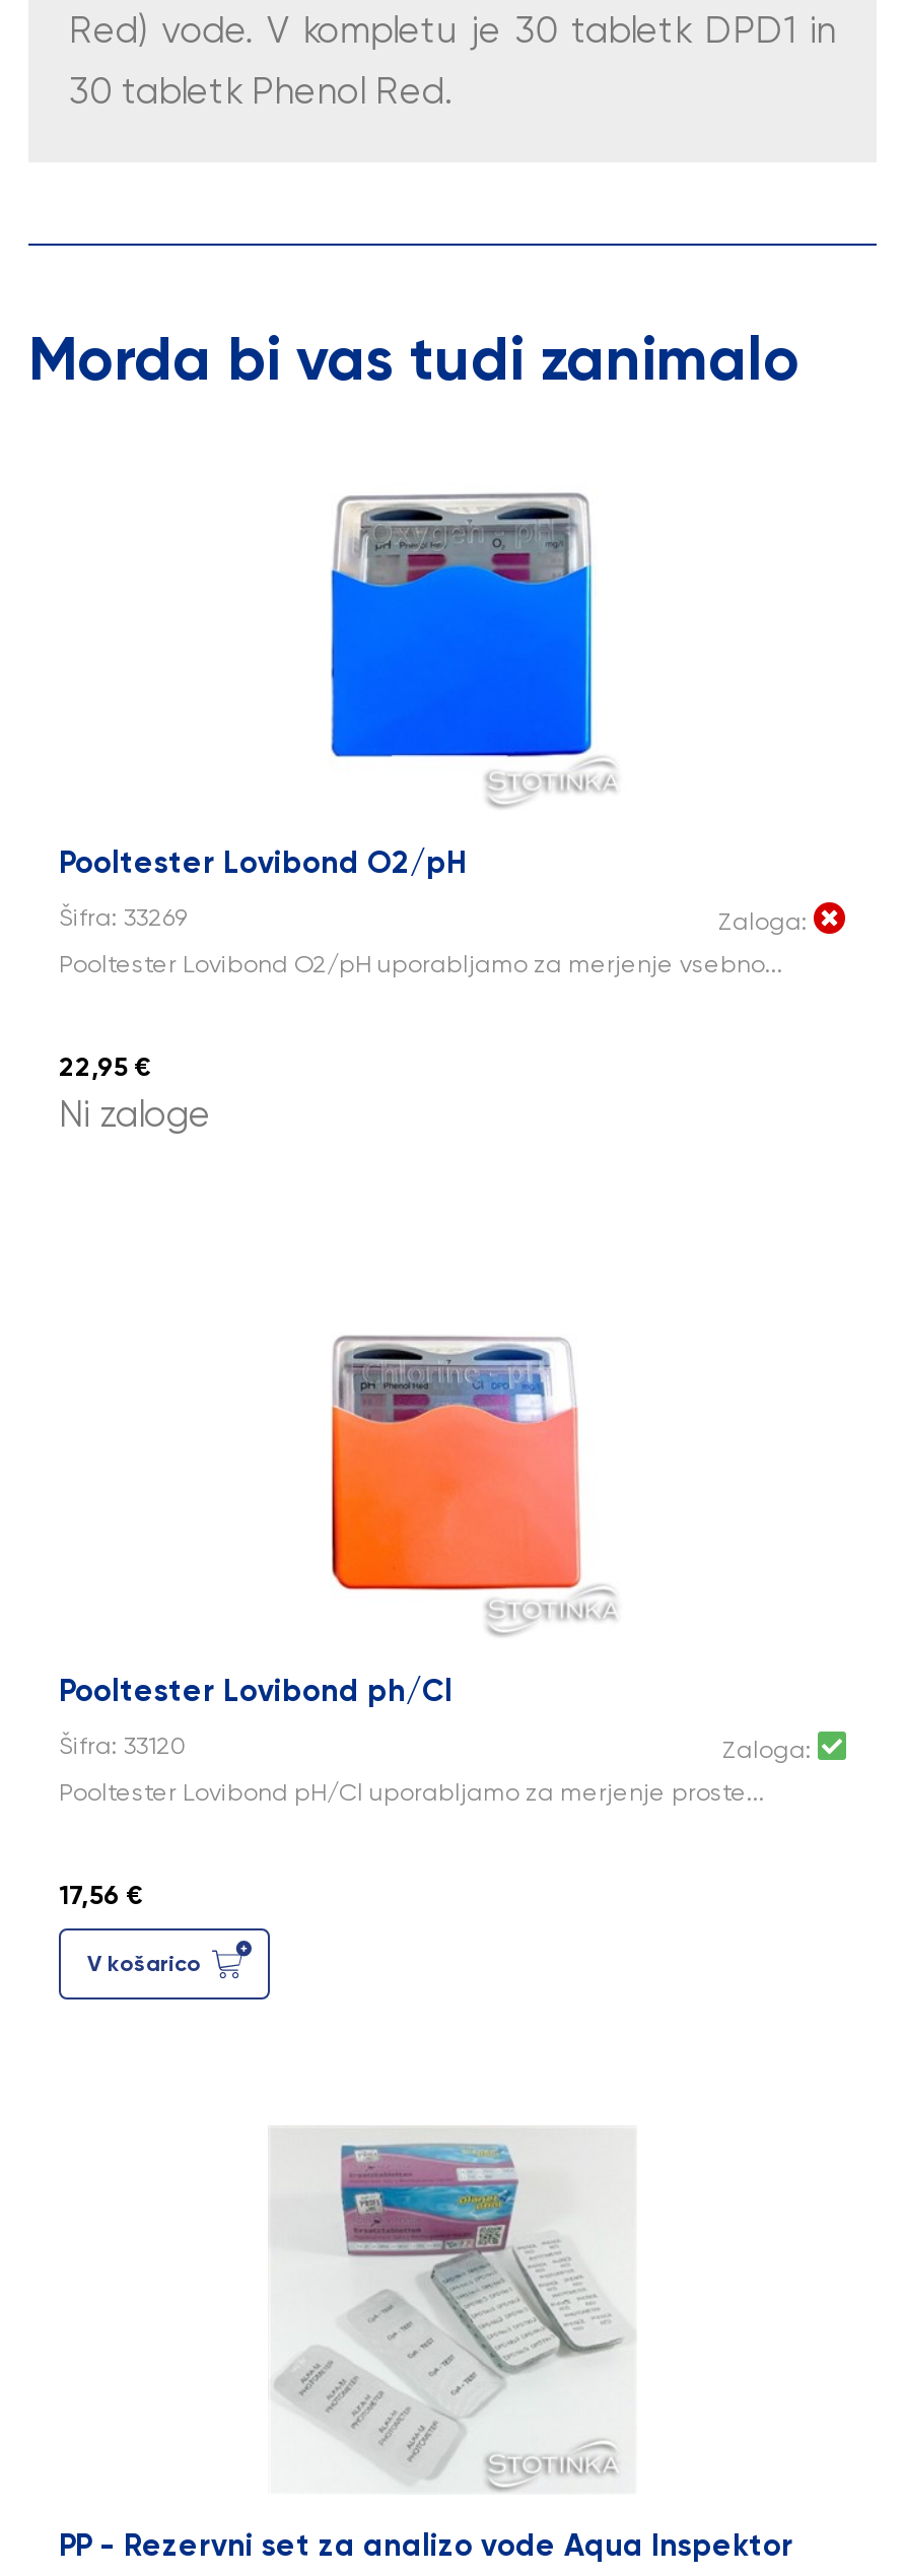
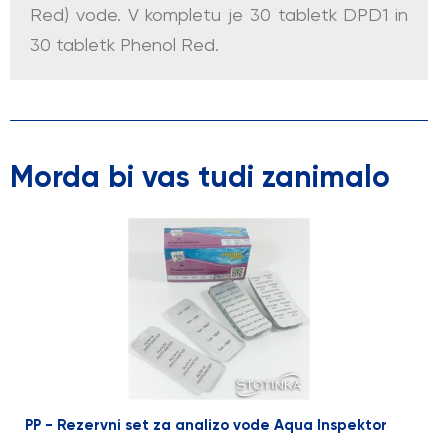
- [image]

- Pooltester Lovibond O2/pH
- Šifra: 33269
- Zaloga:
- Pooltester Lovibond O2/pH uporabljamo za merjenje vsebno...
- 22,95 €
- Ni zaloge

- [image]

- Pooltester Lovibond ph/Cl
- Šifra: 33120
- Zaloga:
- Pooltester Lovibond pH/Cl uporabljamo za merjenje proste...
- 17,56 €
- V košarico
